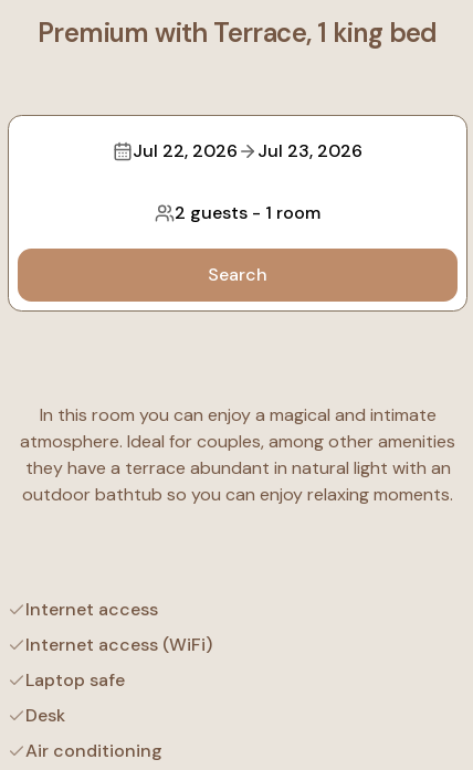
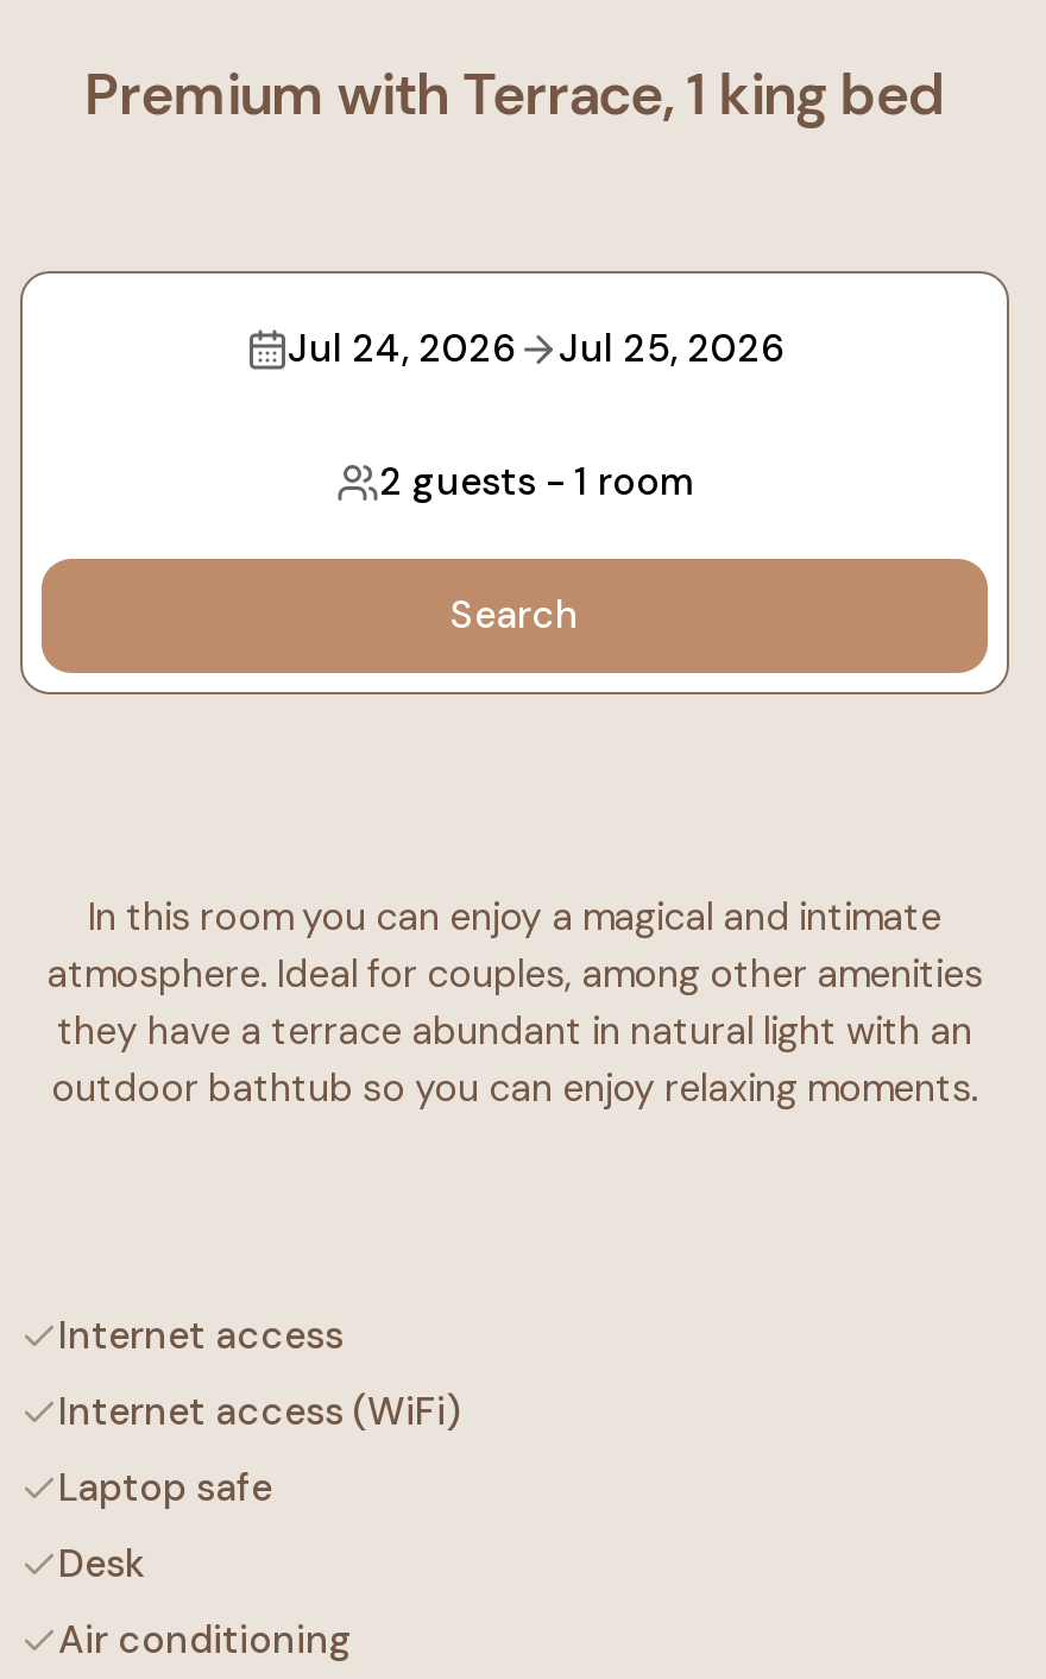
- Jul 22, 2026
+ Jul 24, 2026

- Jul 23, 2026
+ Jul 25, 2026
